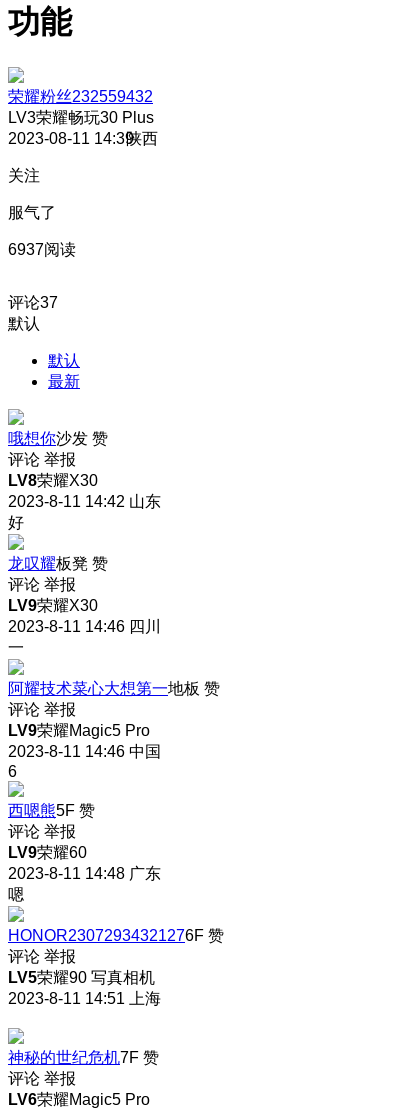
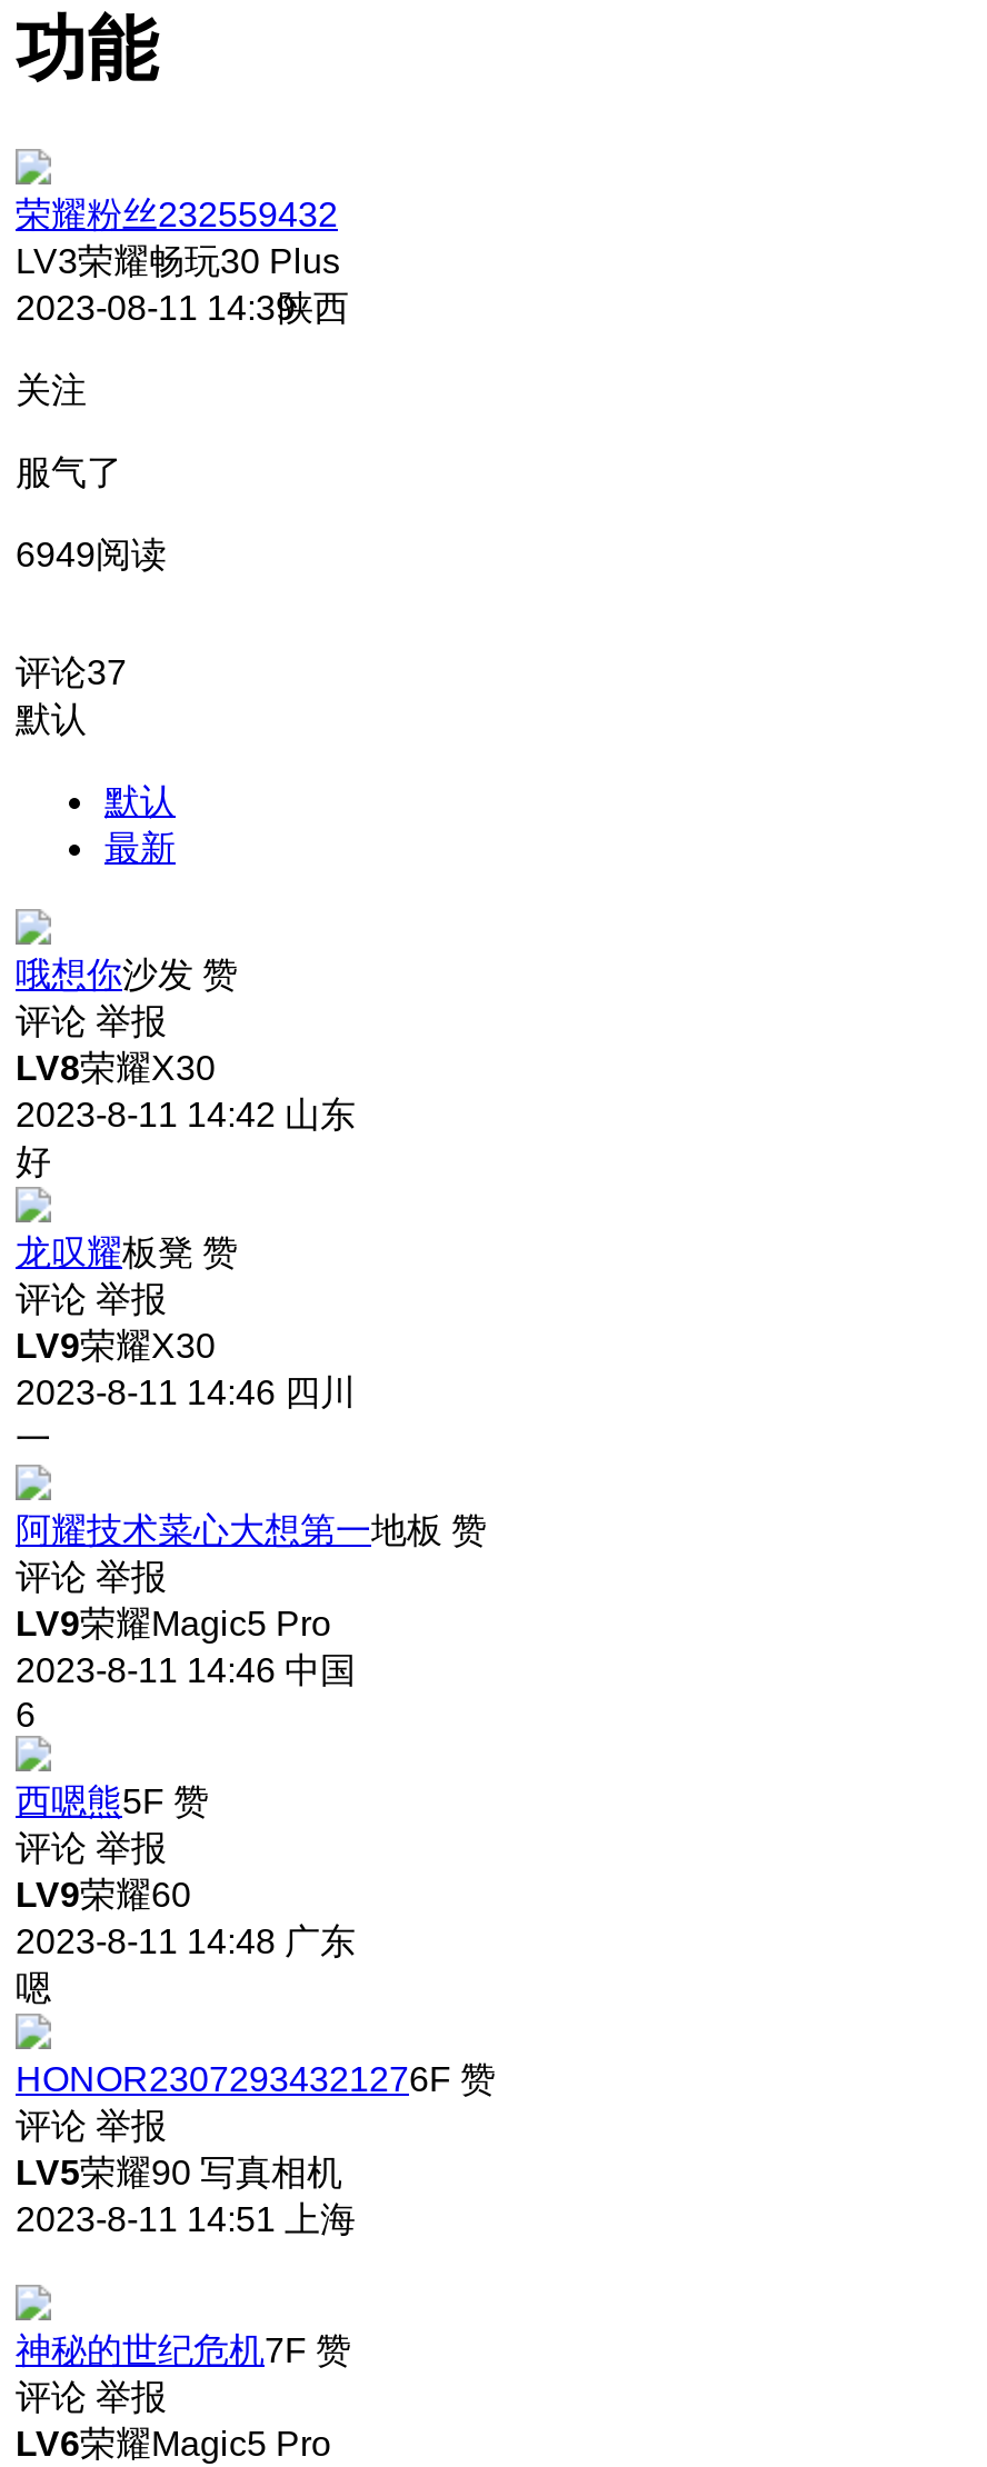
- 6937阅读
+ 6949阅读
